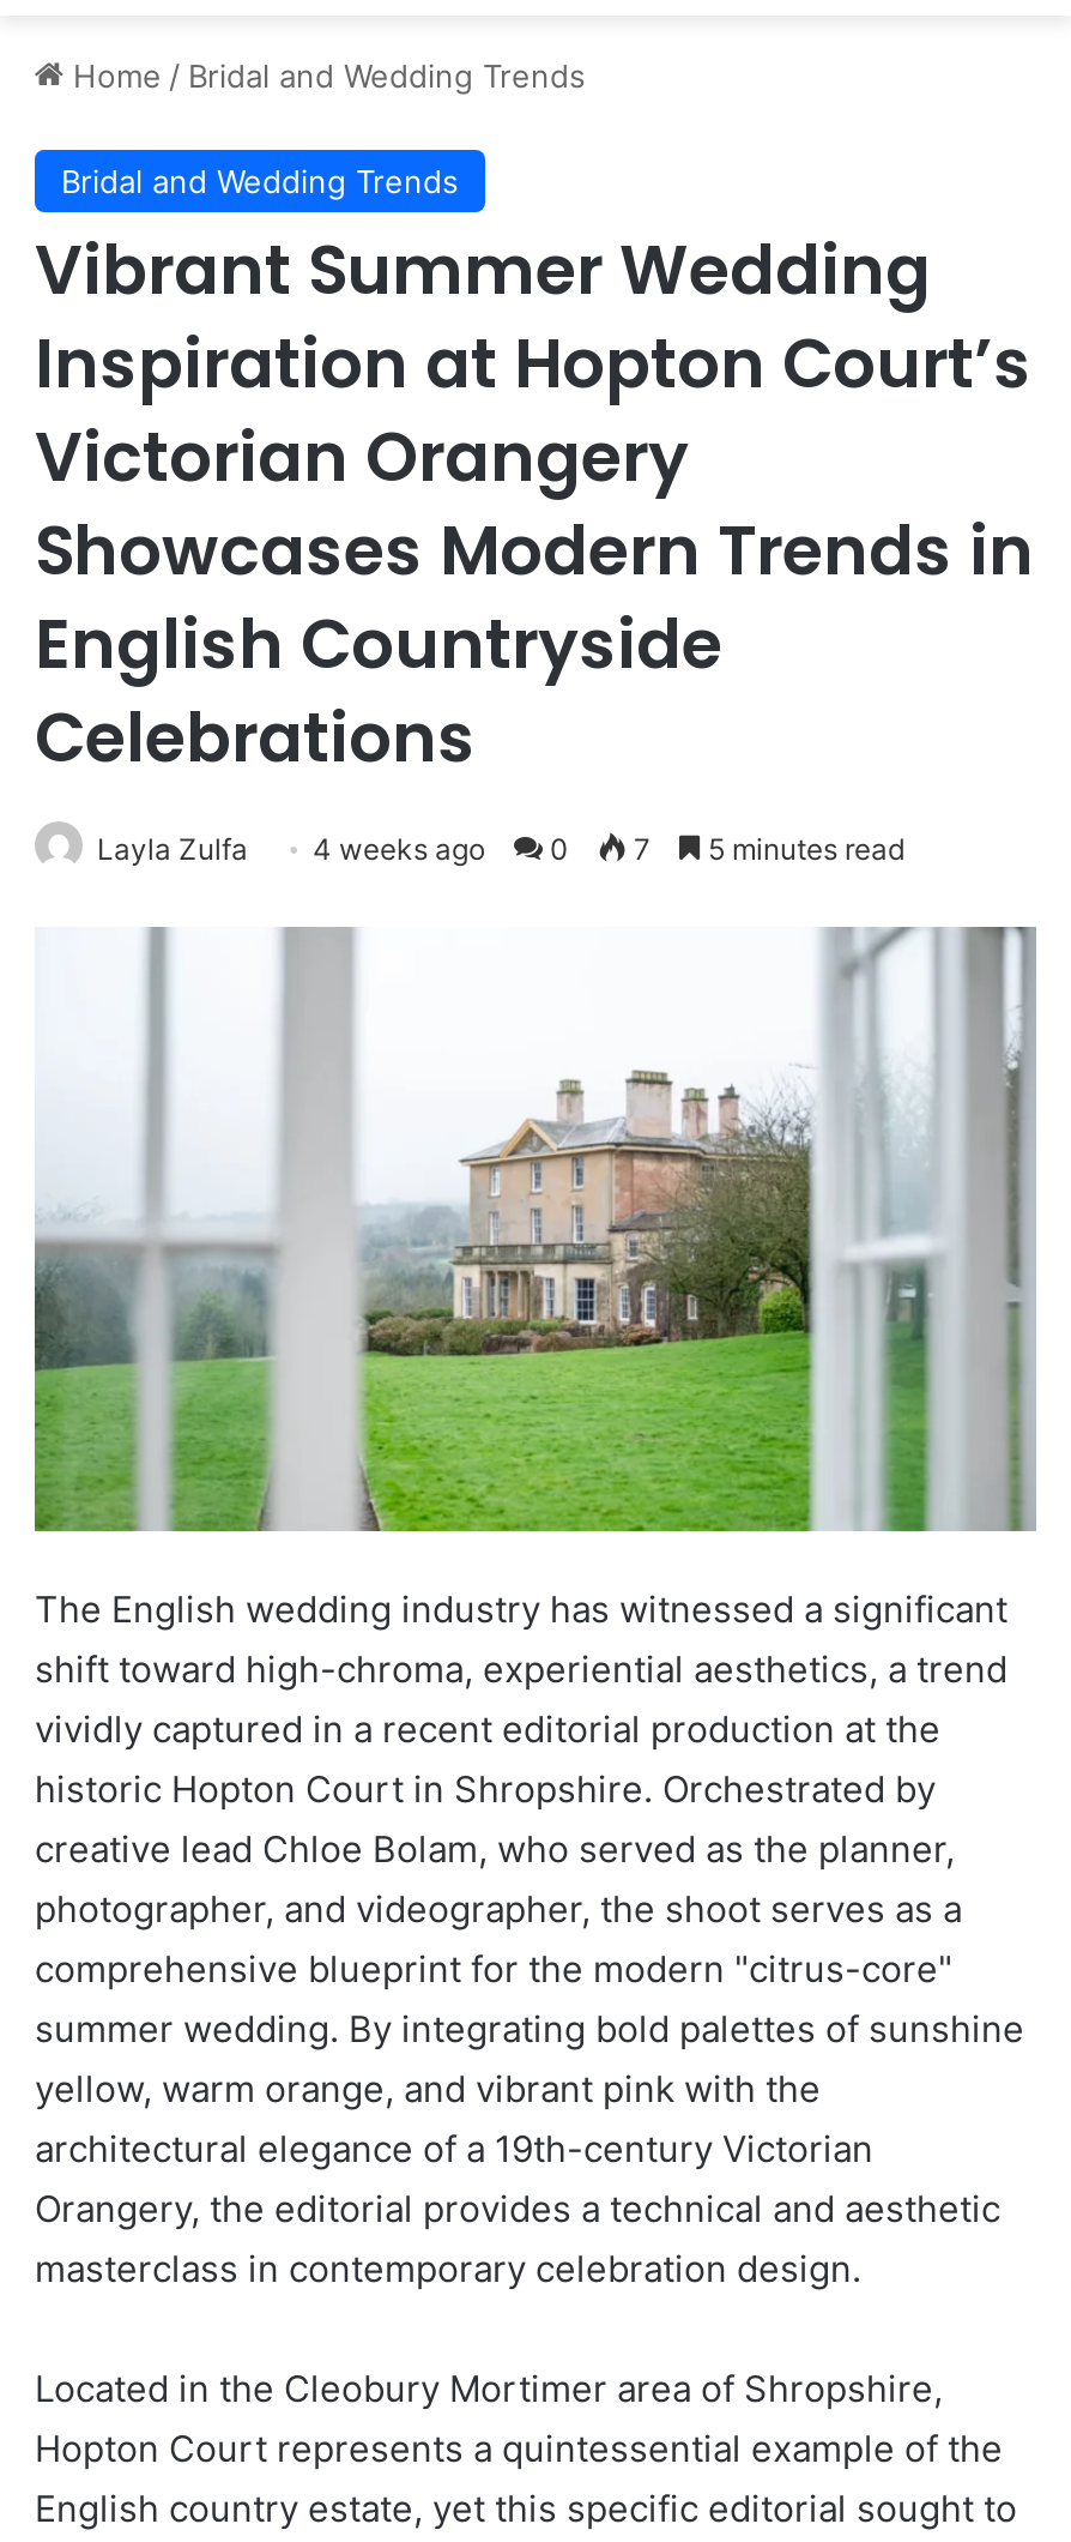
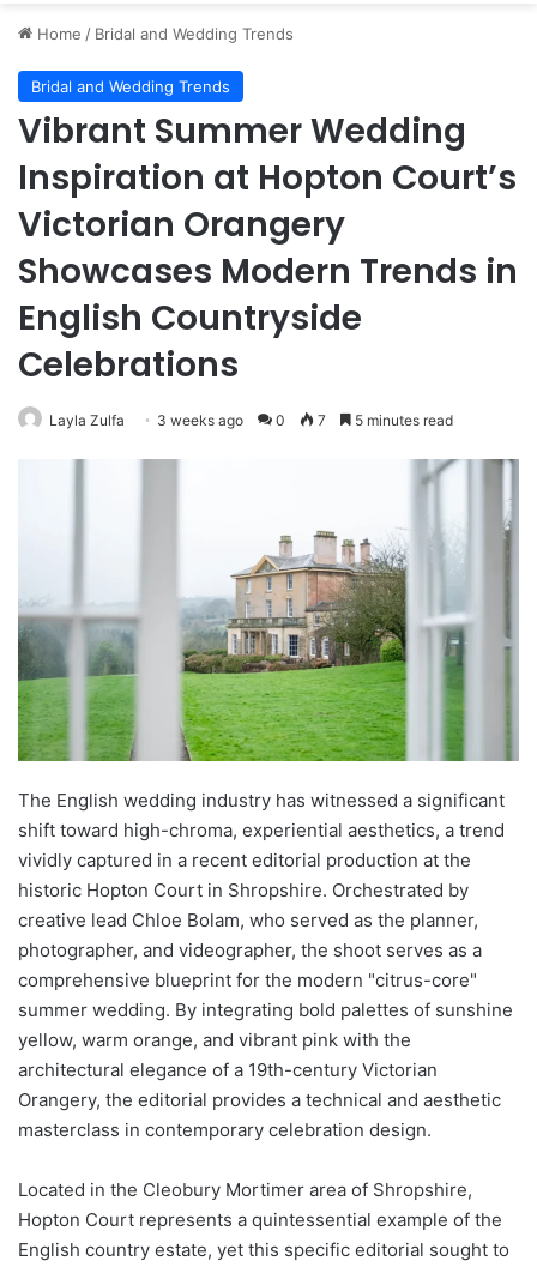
- Layla Zulfa 4 weeks ago 0 7 5 minutes read
+ Layla Zulfa 3 weeks ago 0 7 5 minutes read
